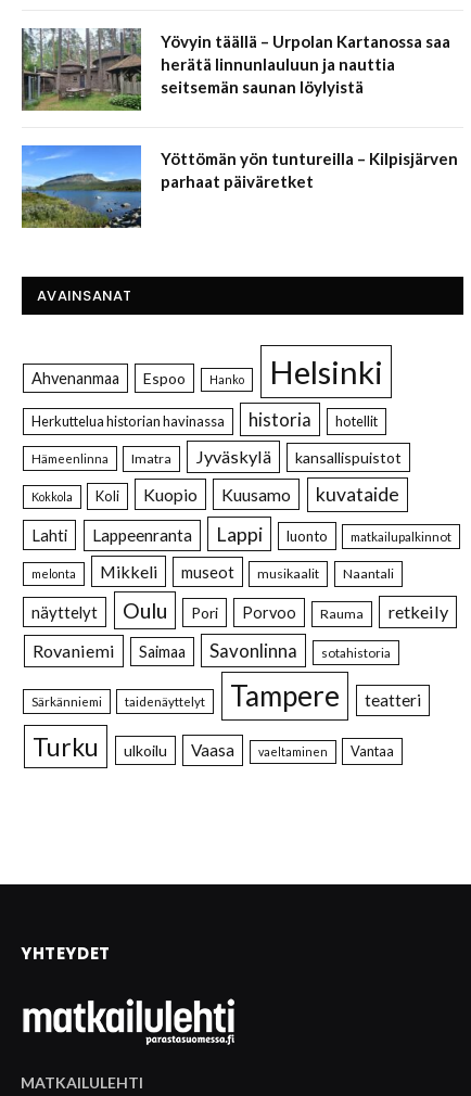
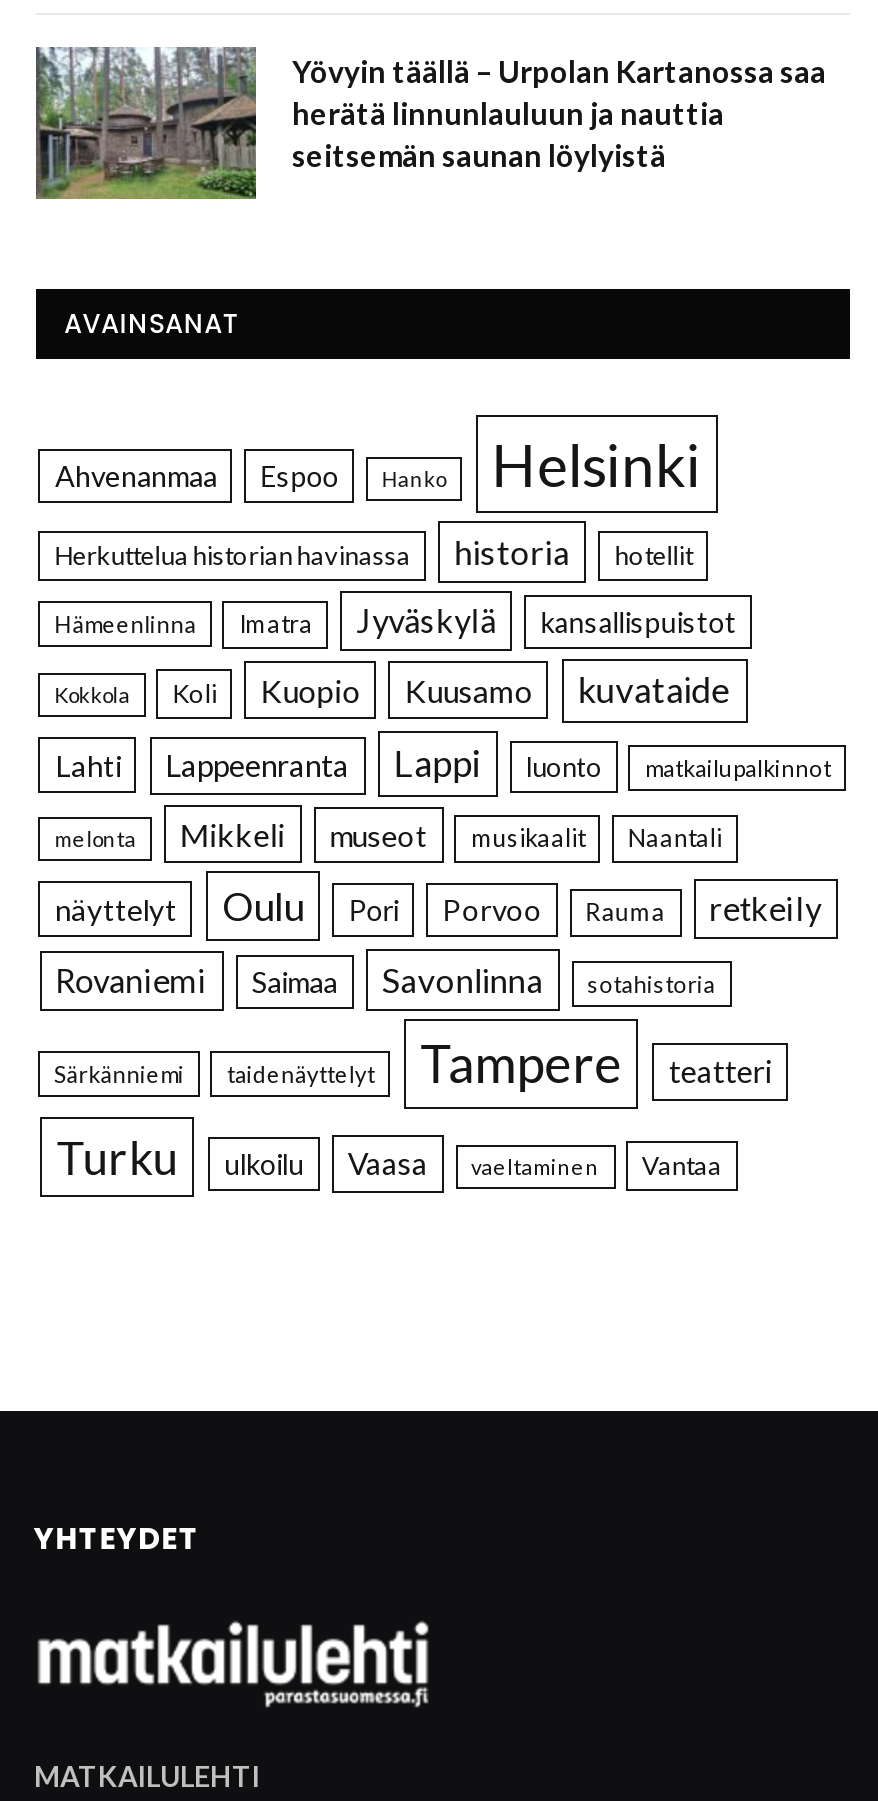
- [image]
- Yöttömän yön tuntureilla – Kilpisjärven
- parhaat päiväretket
